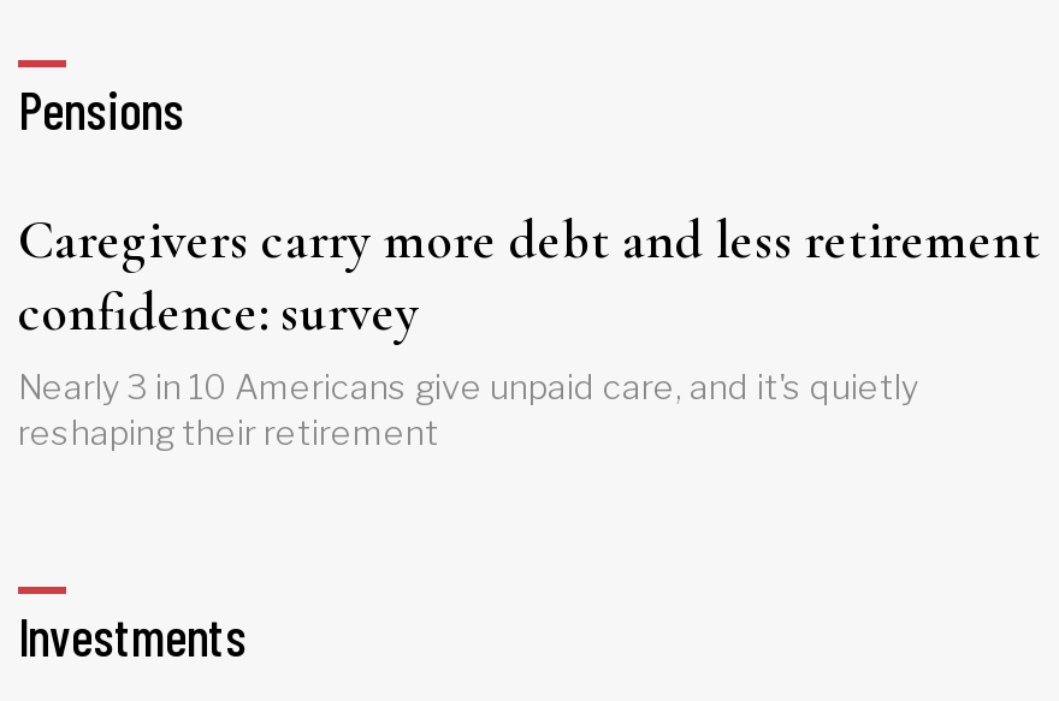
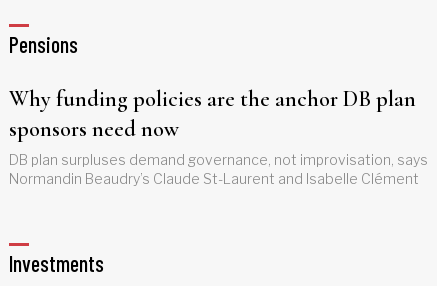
- Caregivers carry more debt and less retirement
- confidence: survey
- Nearly 3 in 10 Americans give unpaid care, and it's quietly
- reshaping their retirement
+ Why funding policies are the anchor DB plan
+ sponsors need now
+ DB plan surpluses demand governance, not improvisation, says
+ Normandin Beaudry’s Claude St-Laurent and Isabelle Clément
